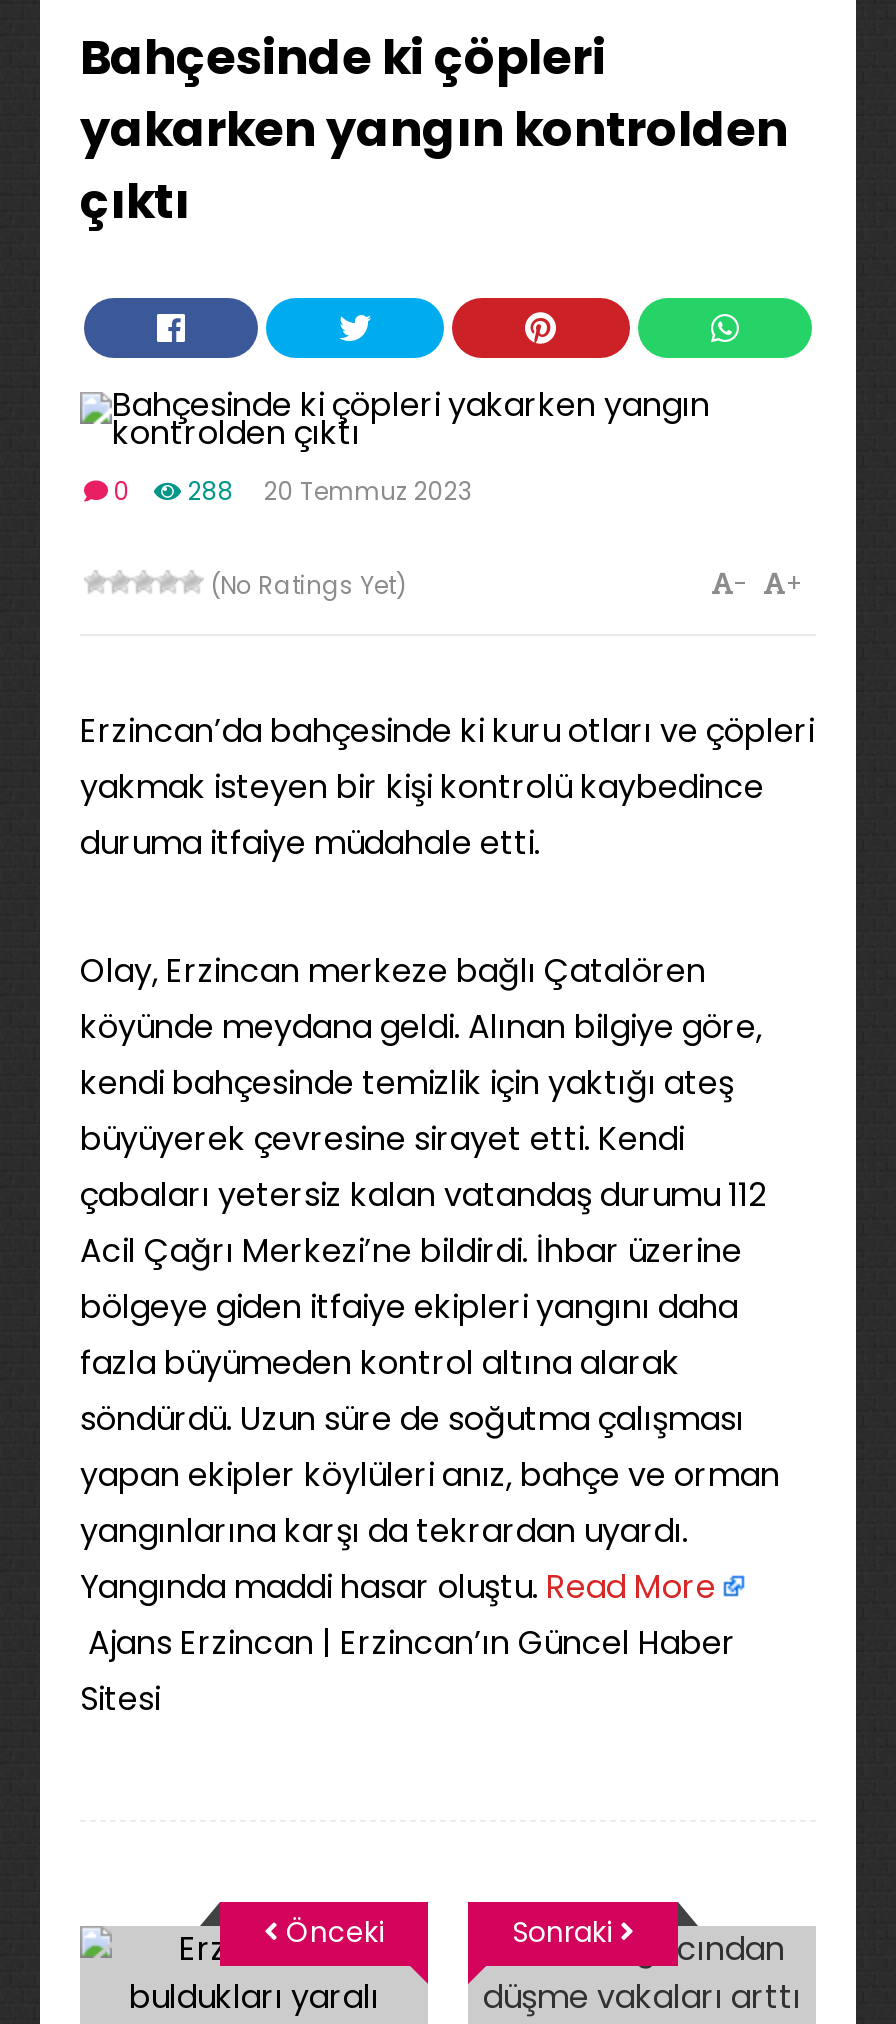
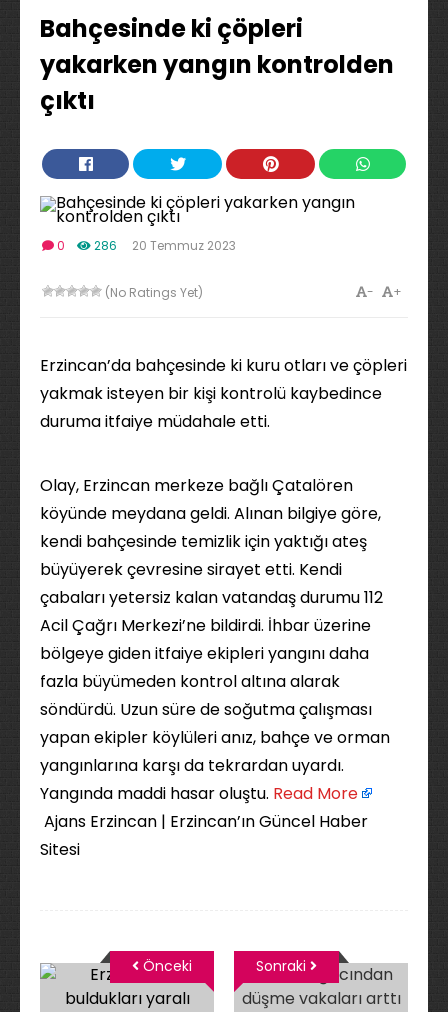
- 0 288 20 Temmuz 2023
+ 0 286 20 Temmuz 2023
